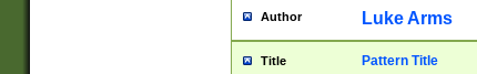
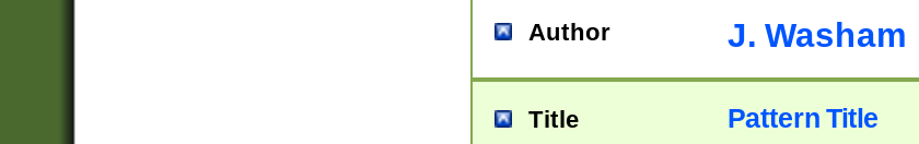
- Luke Arms
+ J. Washam
